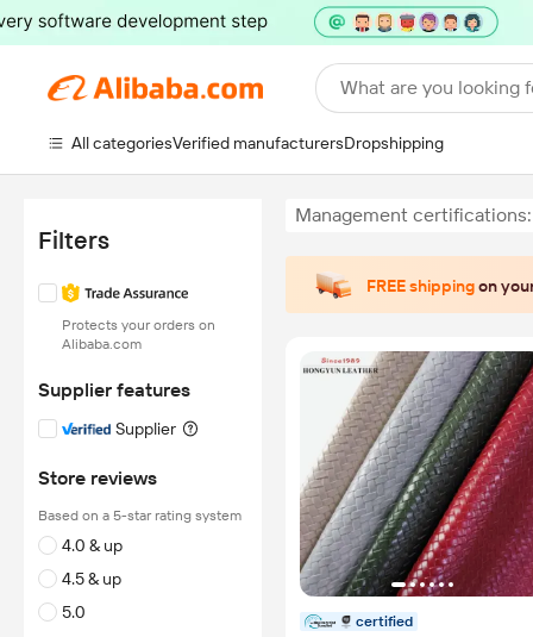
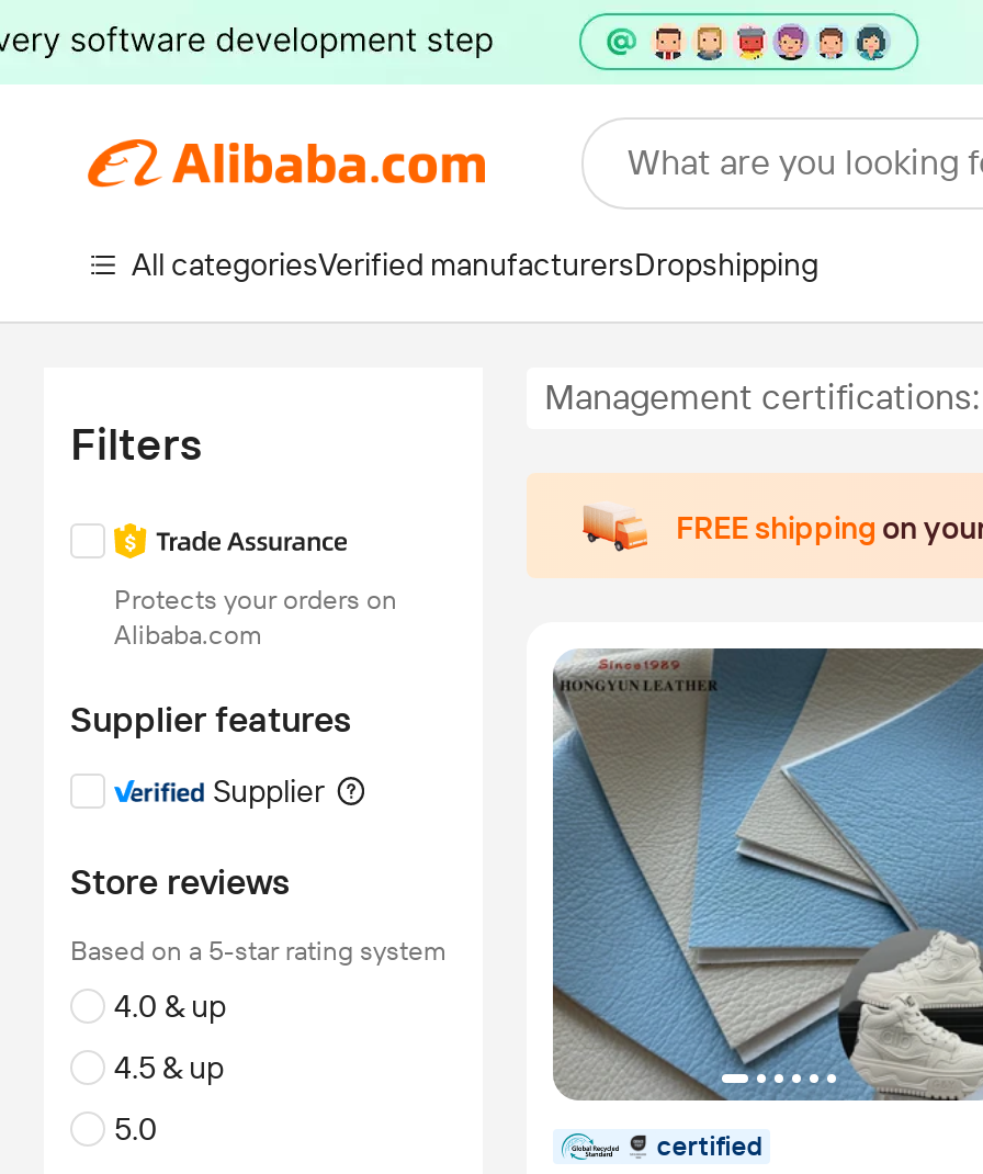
- [image]
+ [image]
